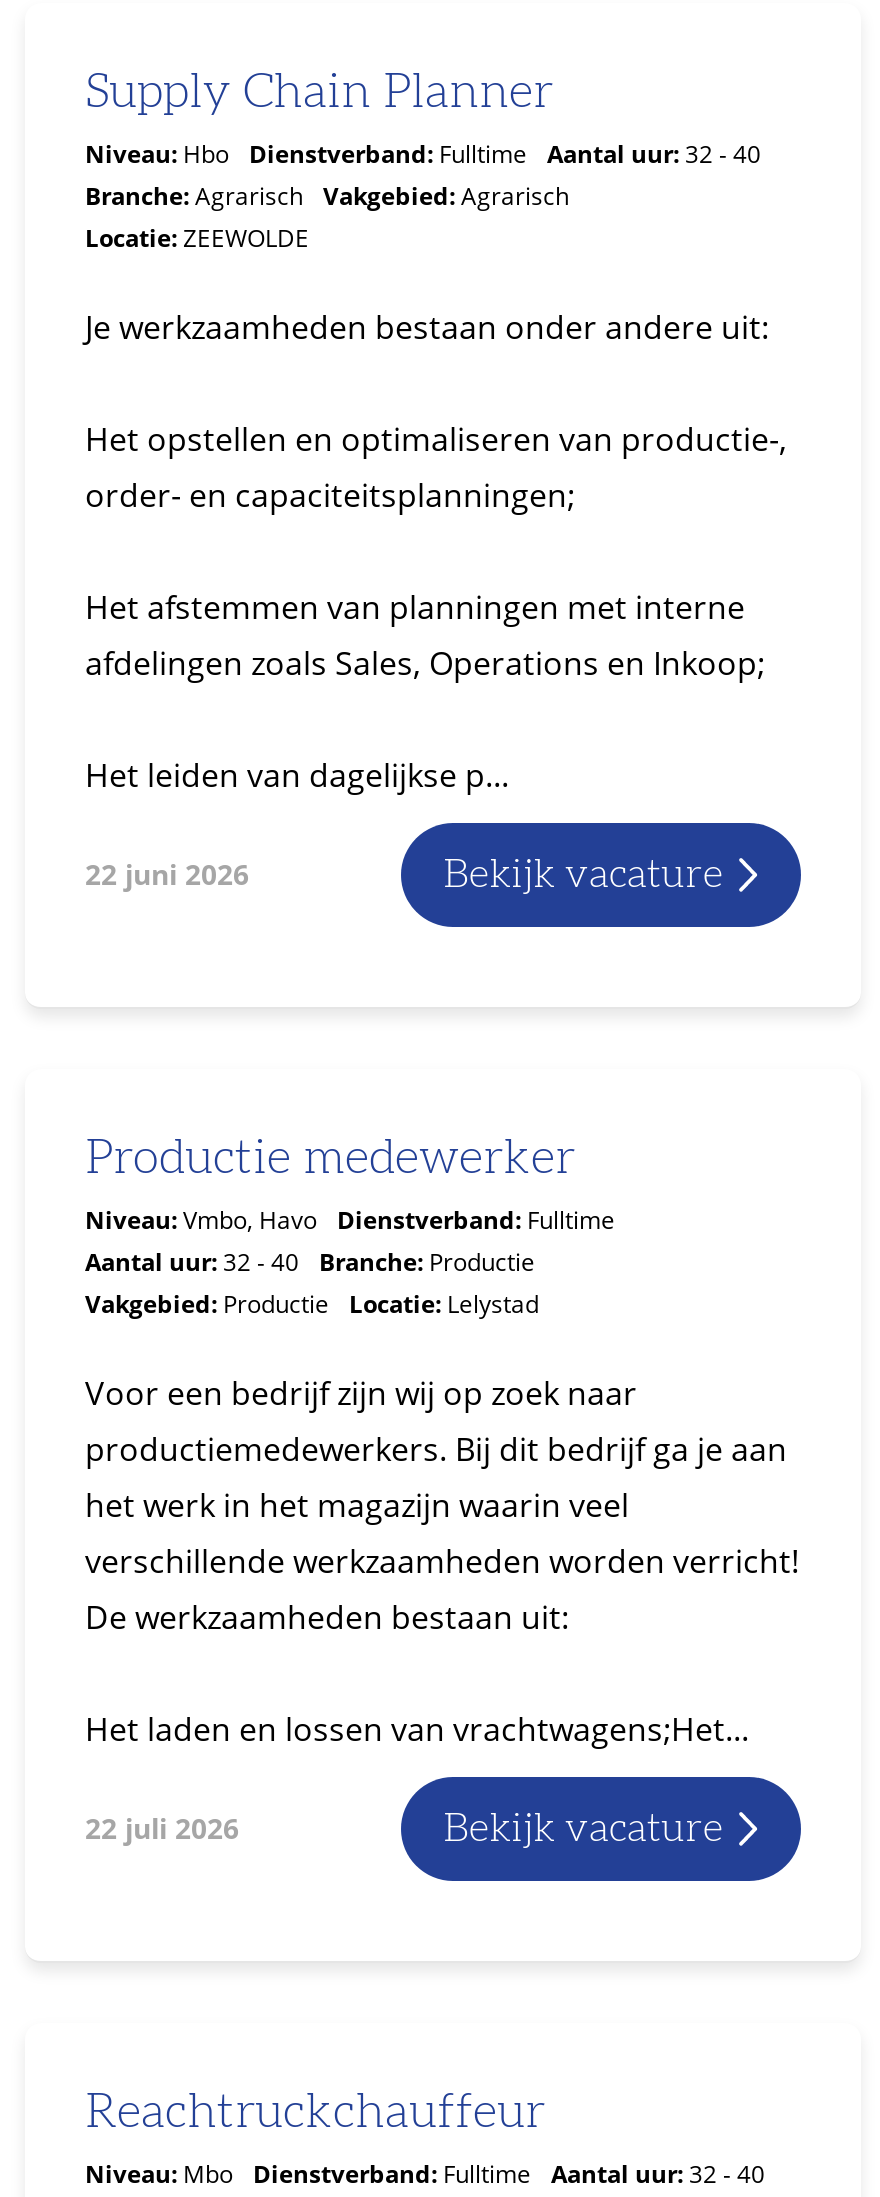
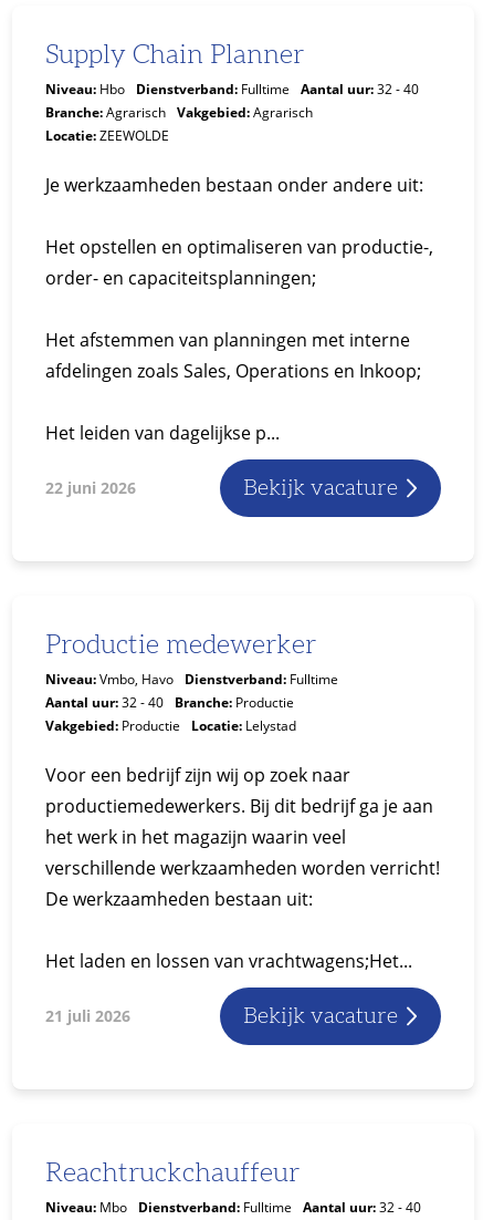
- 22 juli 2026
+ 21 juli 2026
